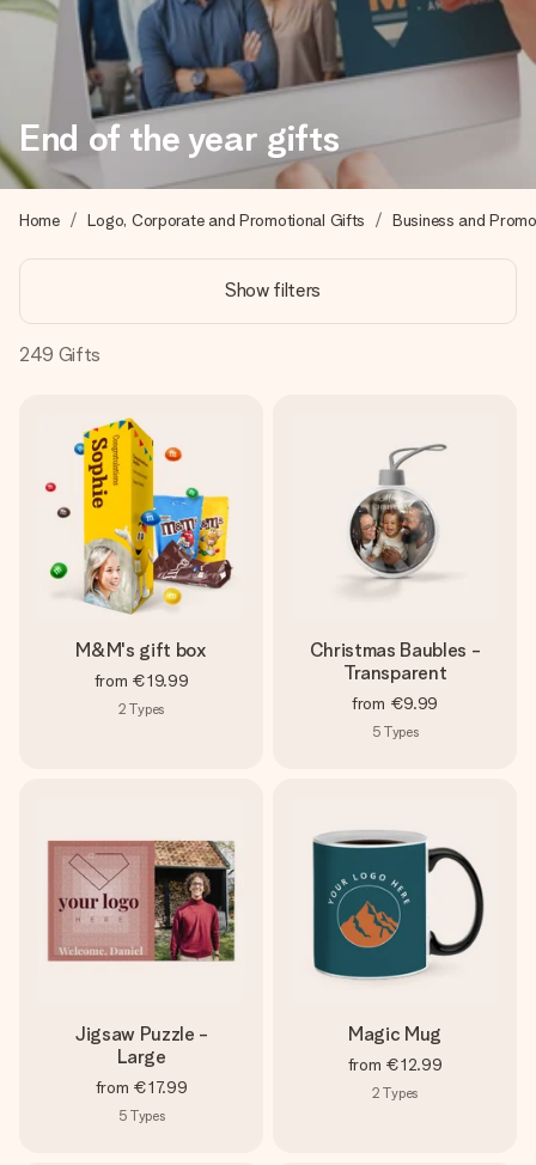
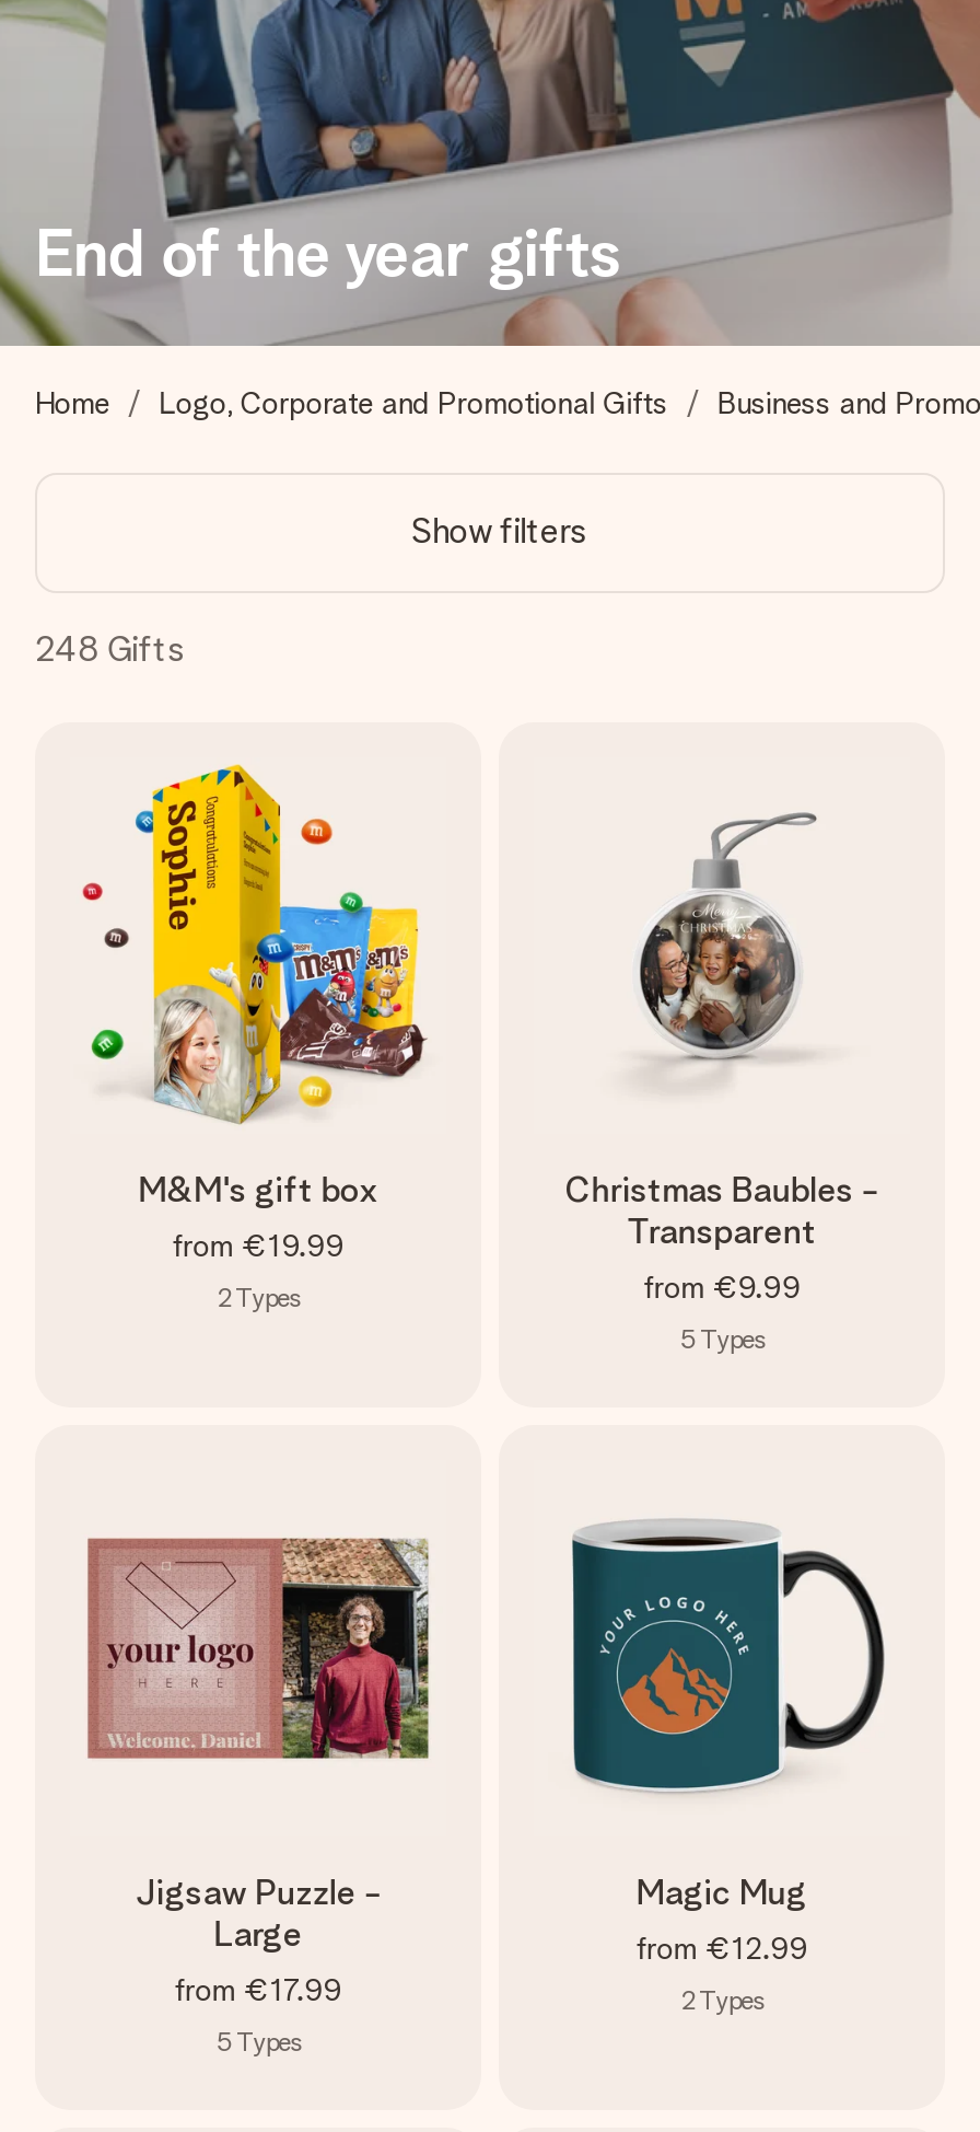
- 249 Gifts
+ 248 Gifts
